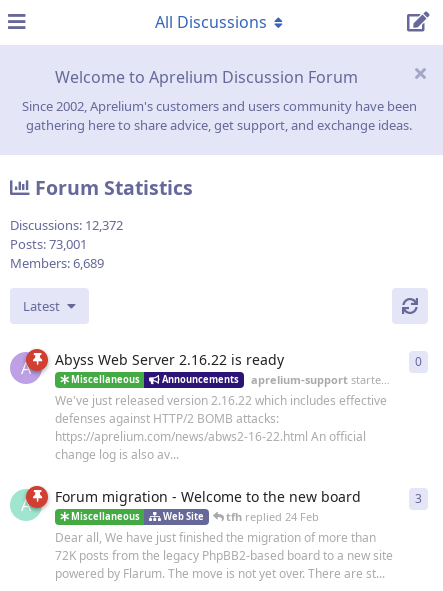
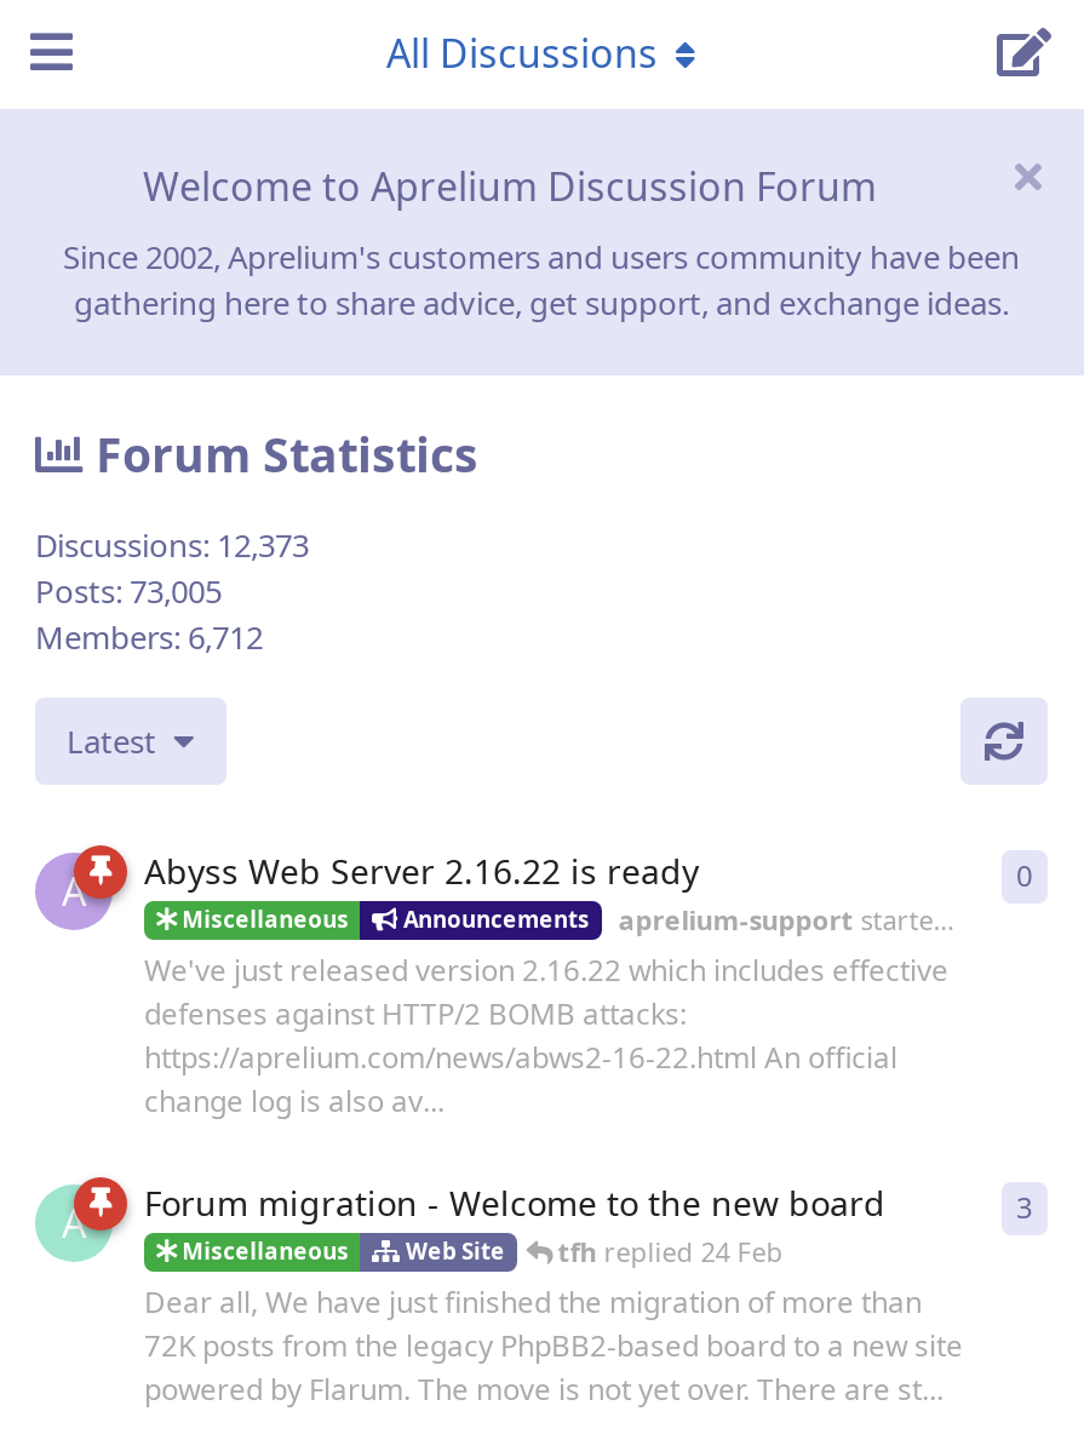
- Discussions: 12,372
+ Discussions: 12,373

- Posts: 73,001
+ Posts: 73,005

- Members: 6,689
+ Members: 6,712
